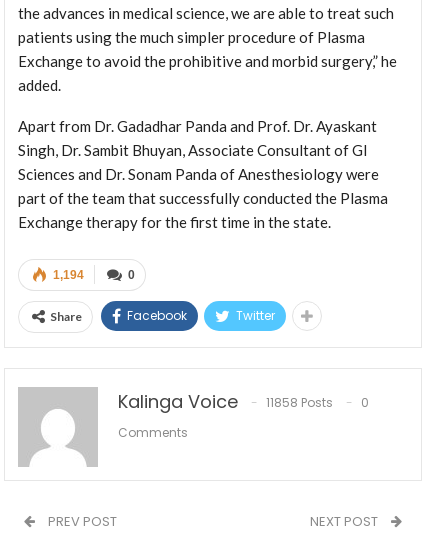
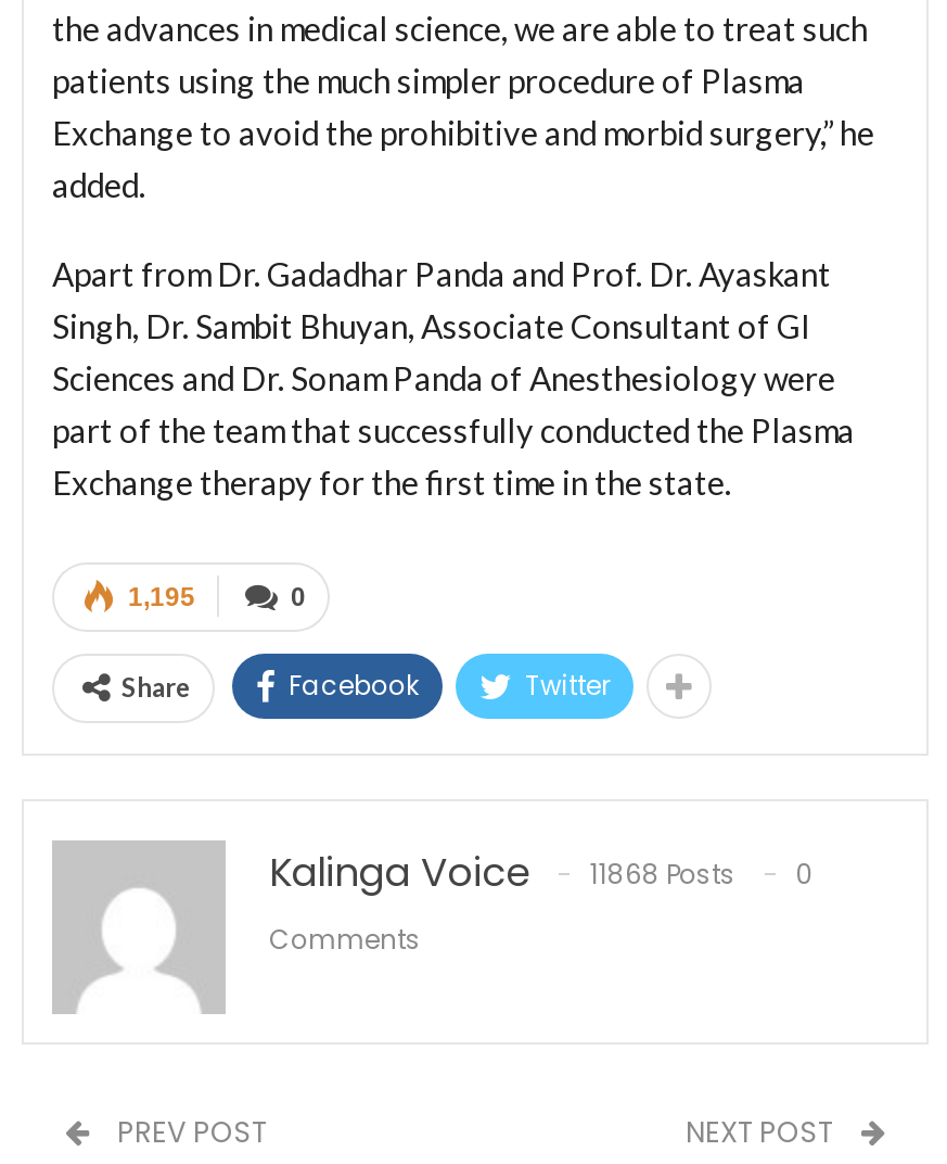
- 1,194
+ 1,195

- Kalinga Voice 11858 Posts 0
+ Kalinga Voice 11868 Posts 0
